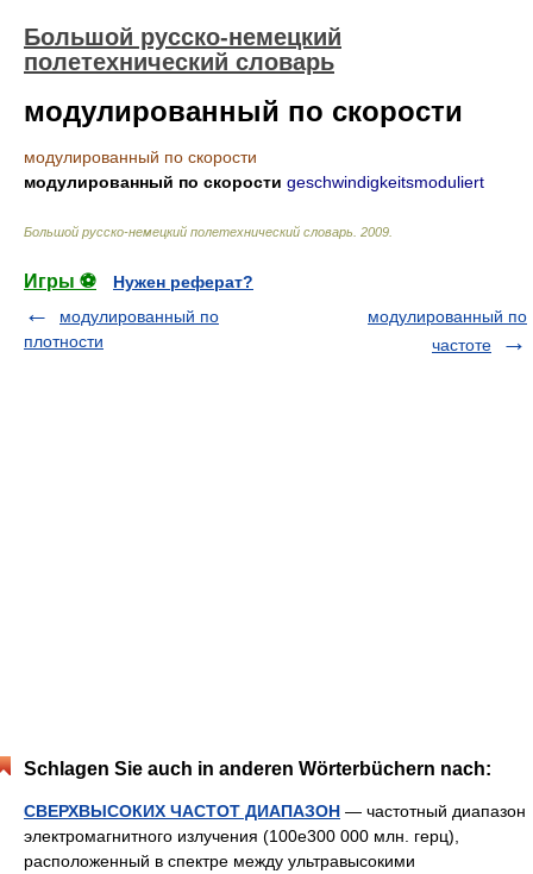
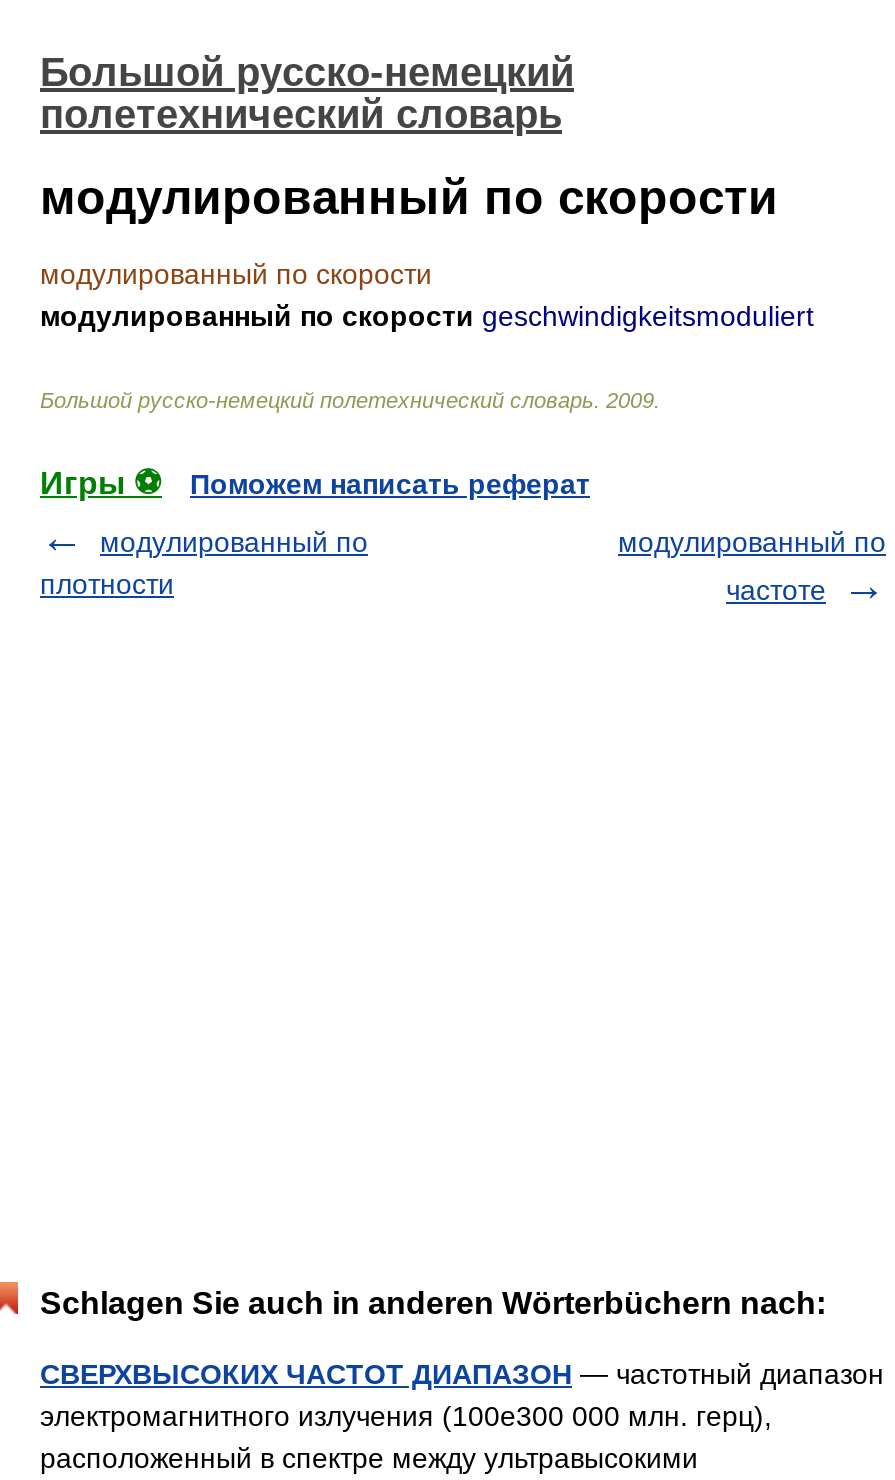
- Нужен реферат?
+ Поможем написать реферат
